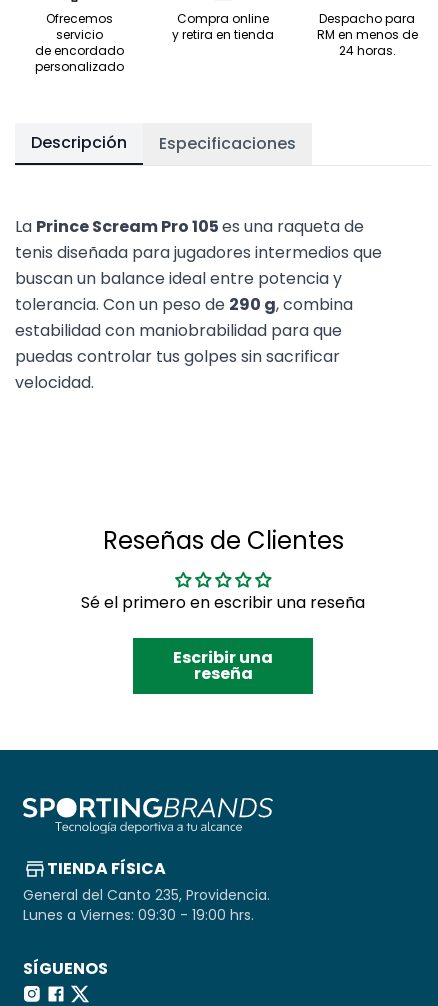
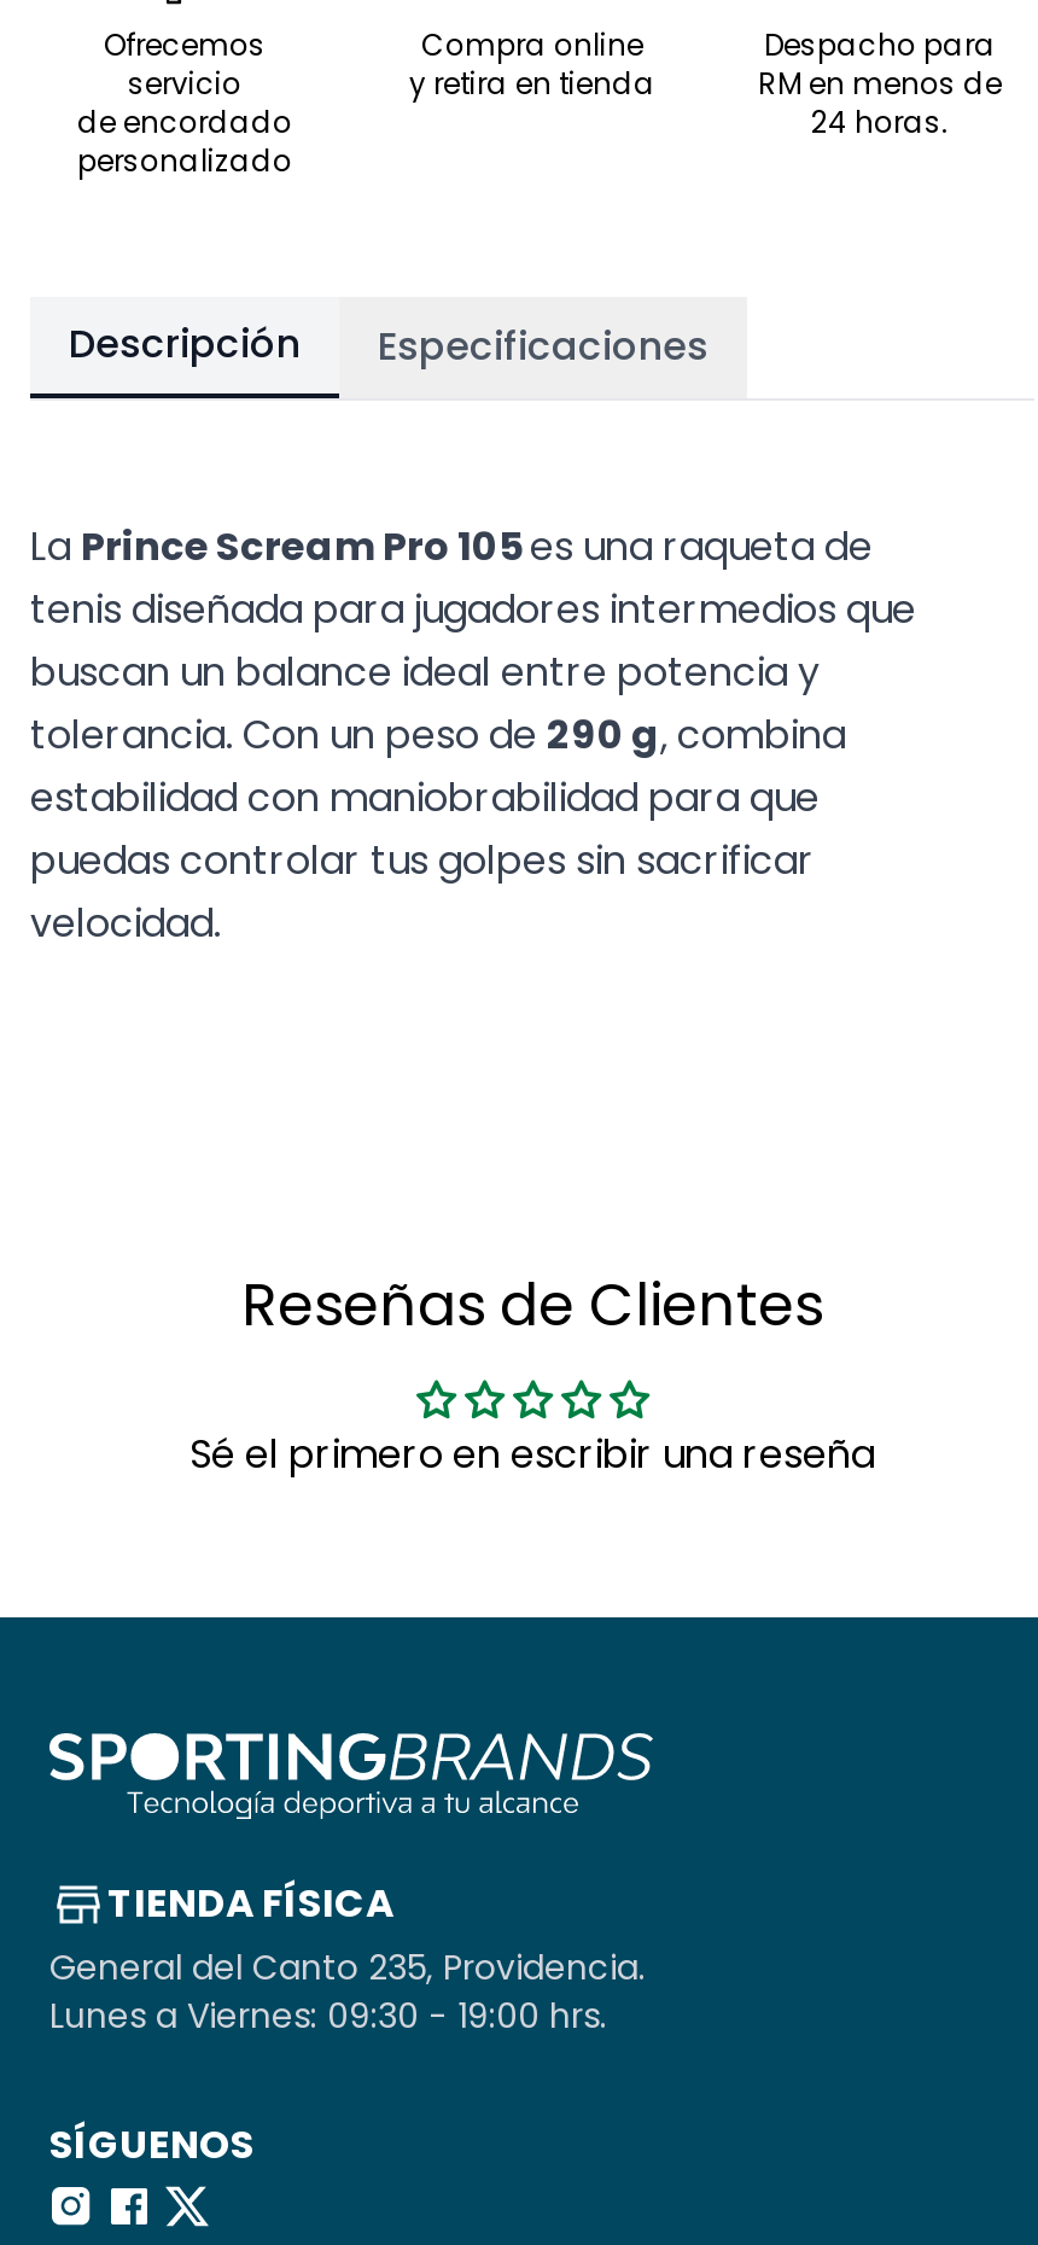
- Escribir una
- reseña
